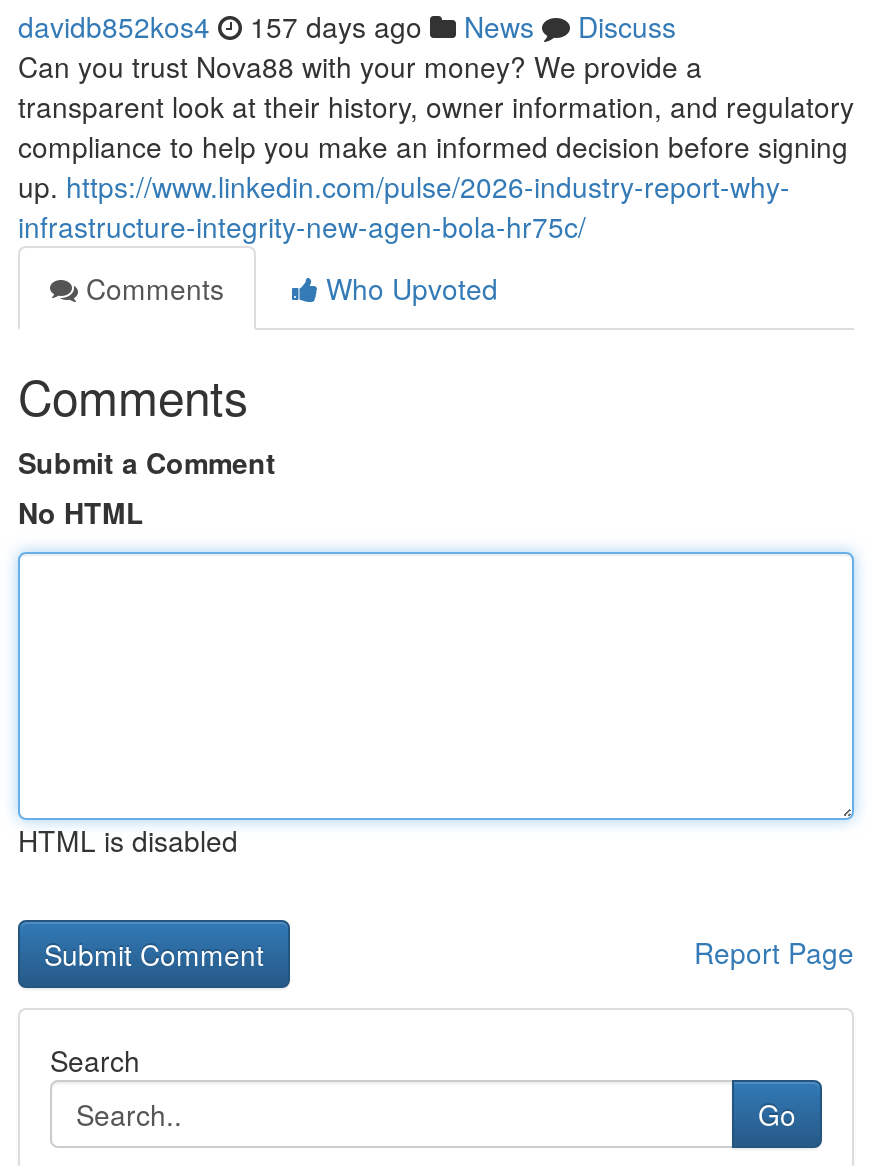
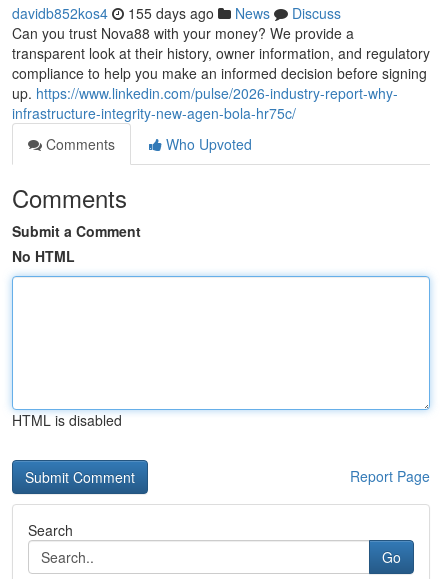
- davidb852kos4 157 days ago News Discuss
+ davidb852kos4 155 days ago News Discuss
